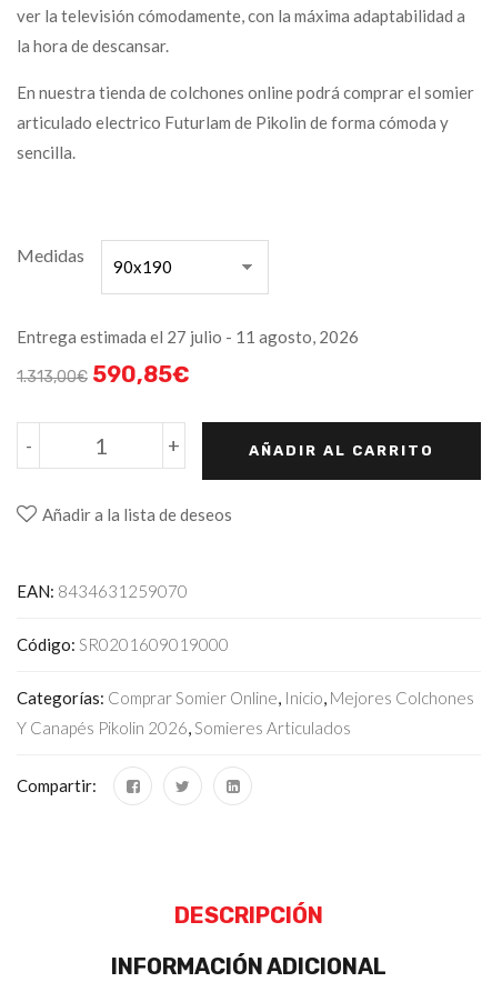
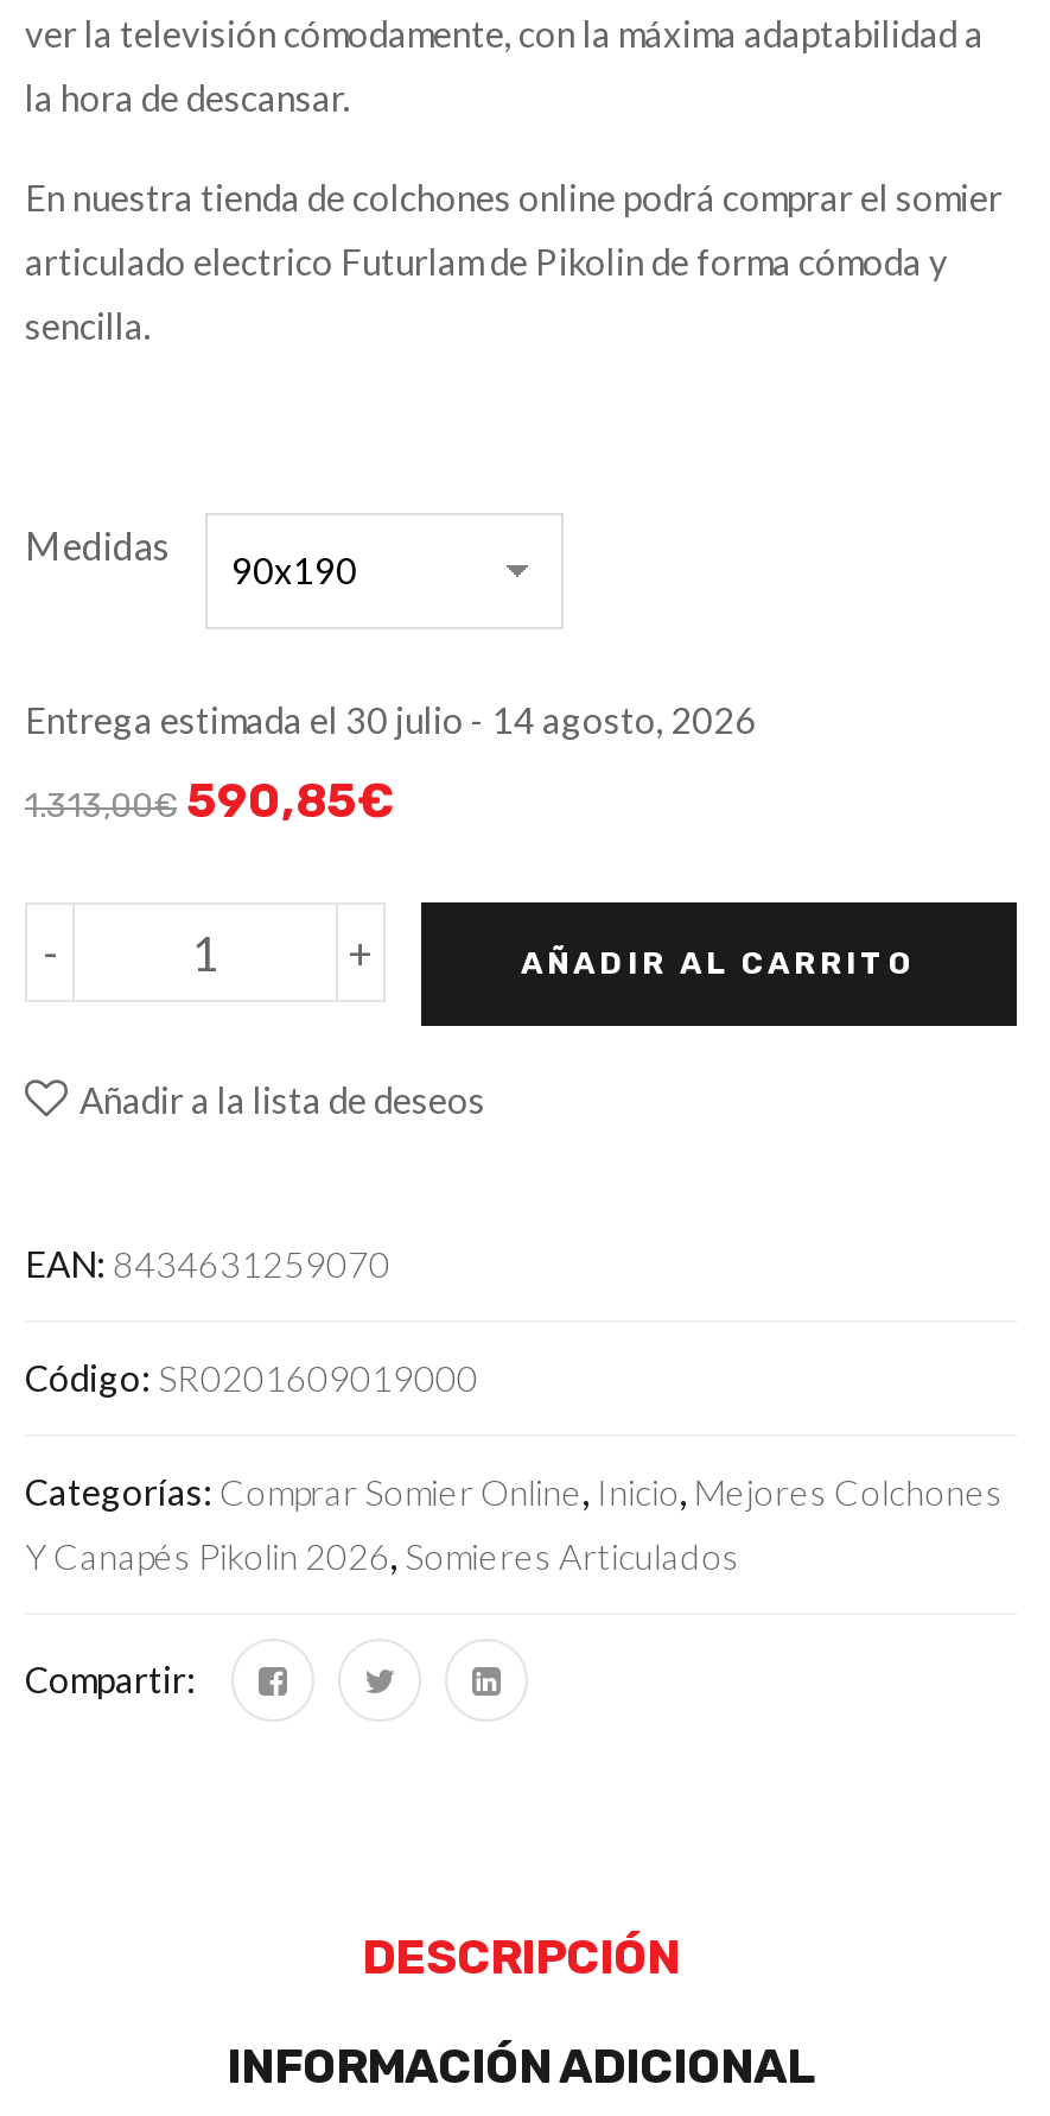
- Entrega estimada el 27 julio - 11 agosto, 2026
+ Entrega estimada el 30 julio - 14 agosto, 2026
